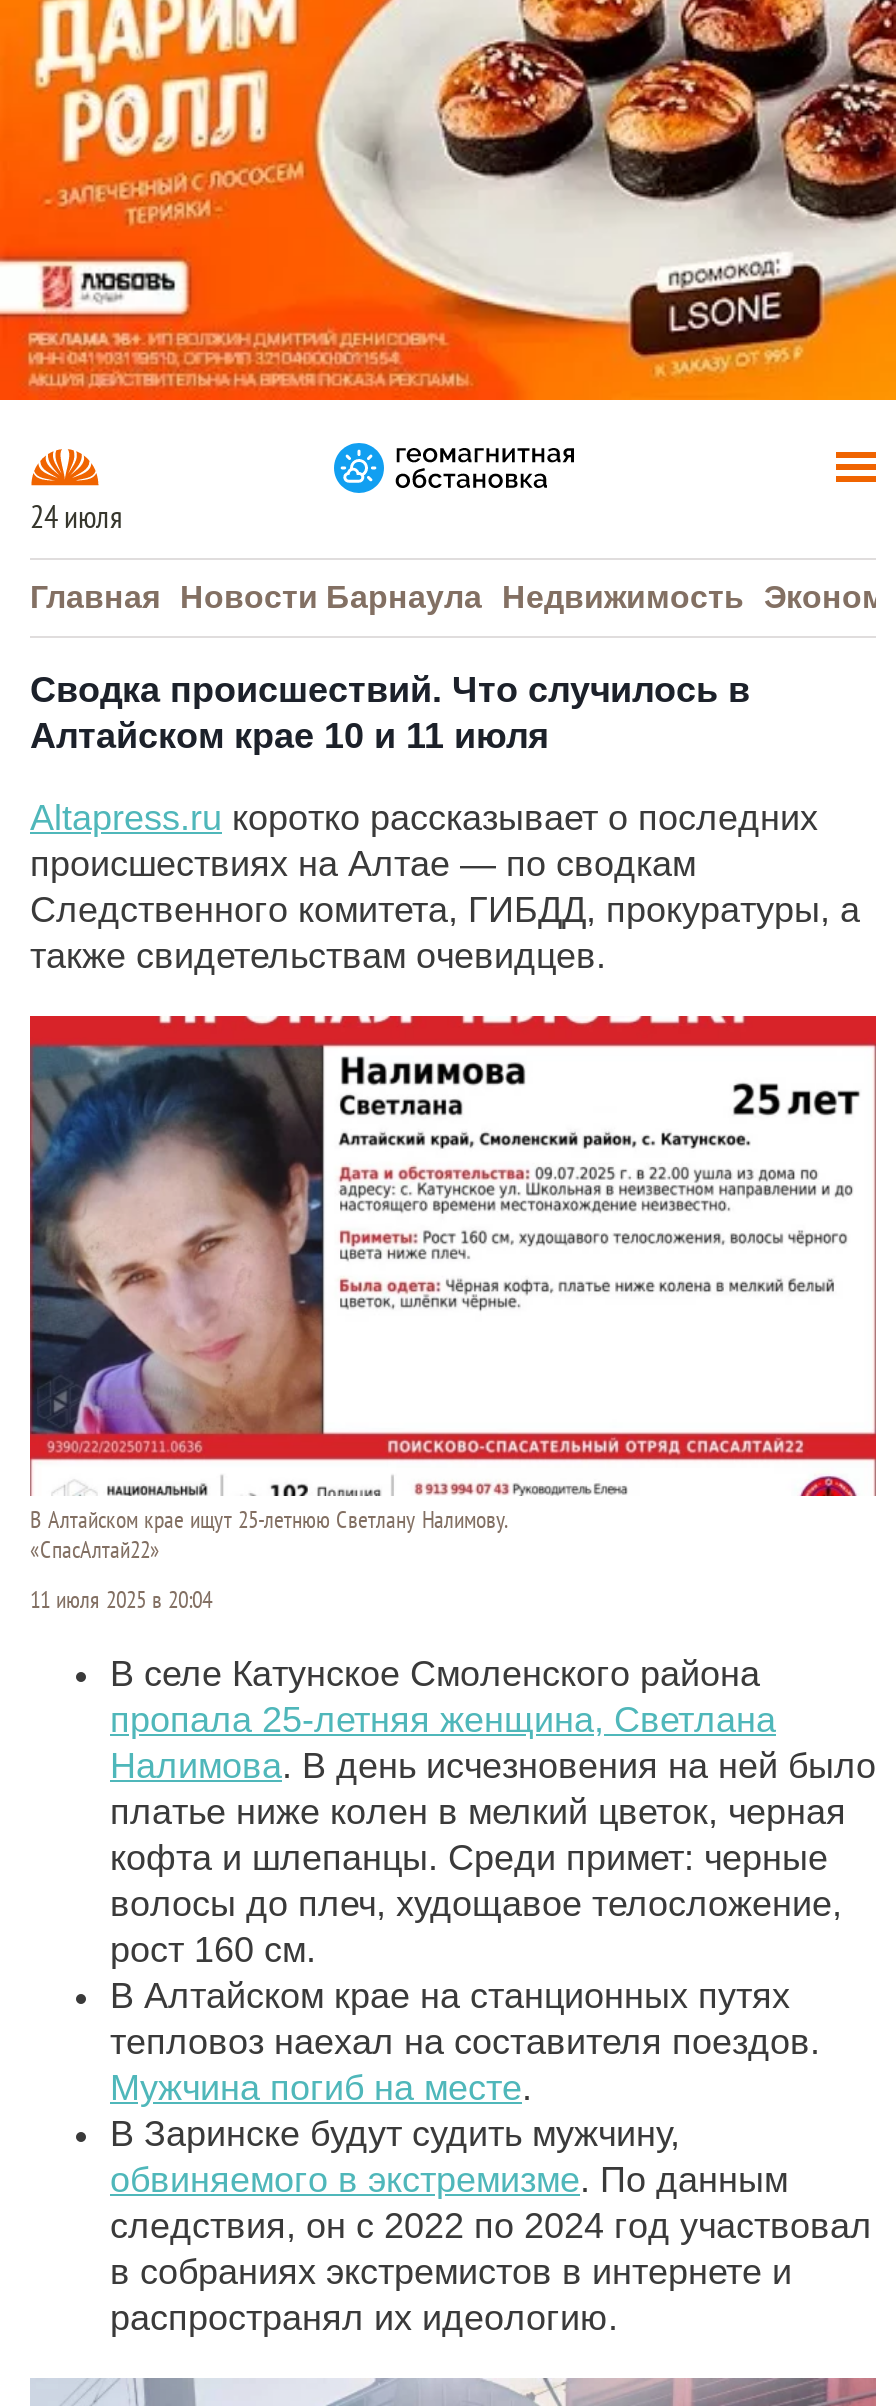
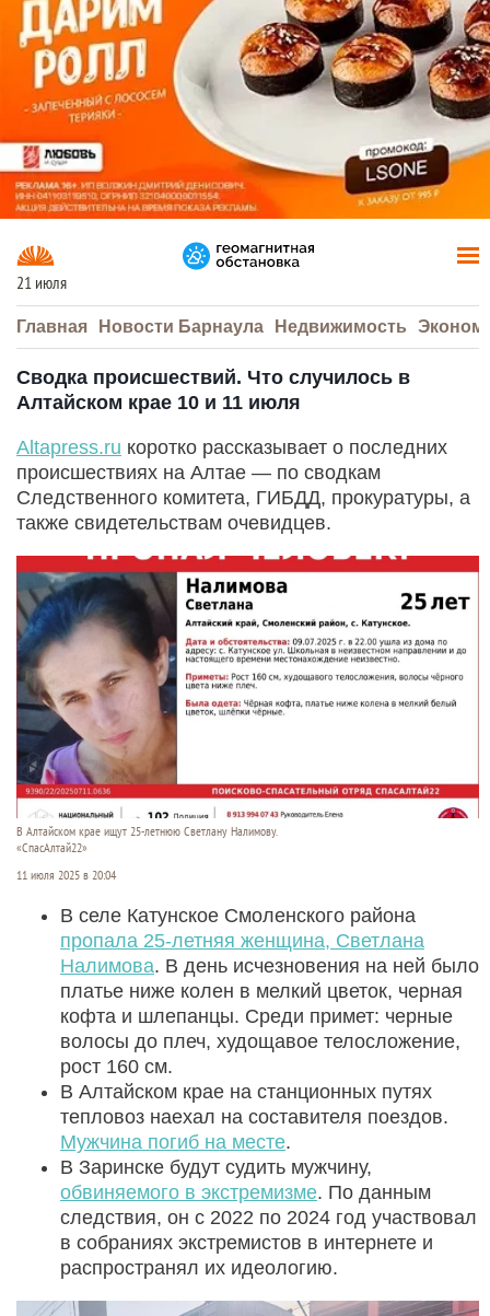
- 24 июля
+ 21 июля
